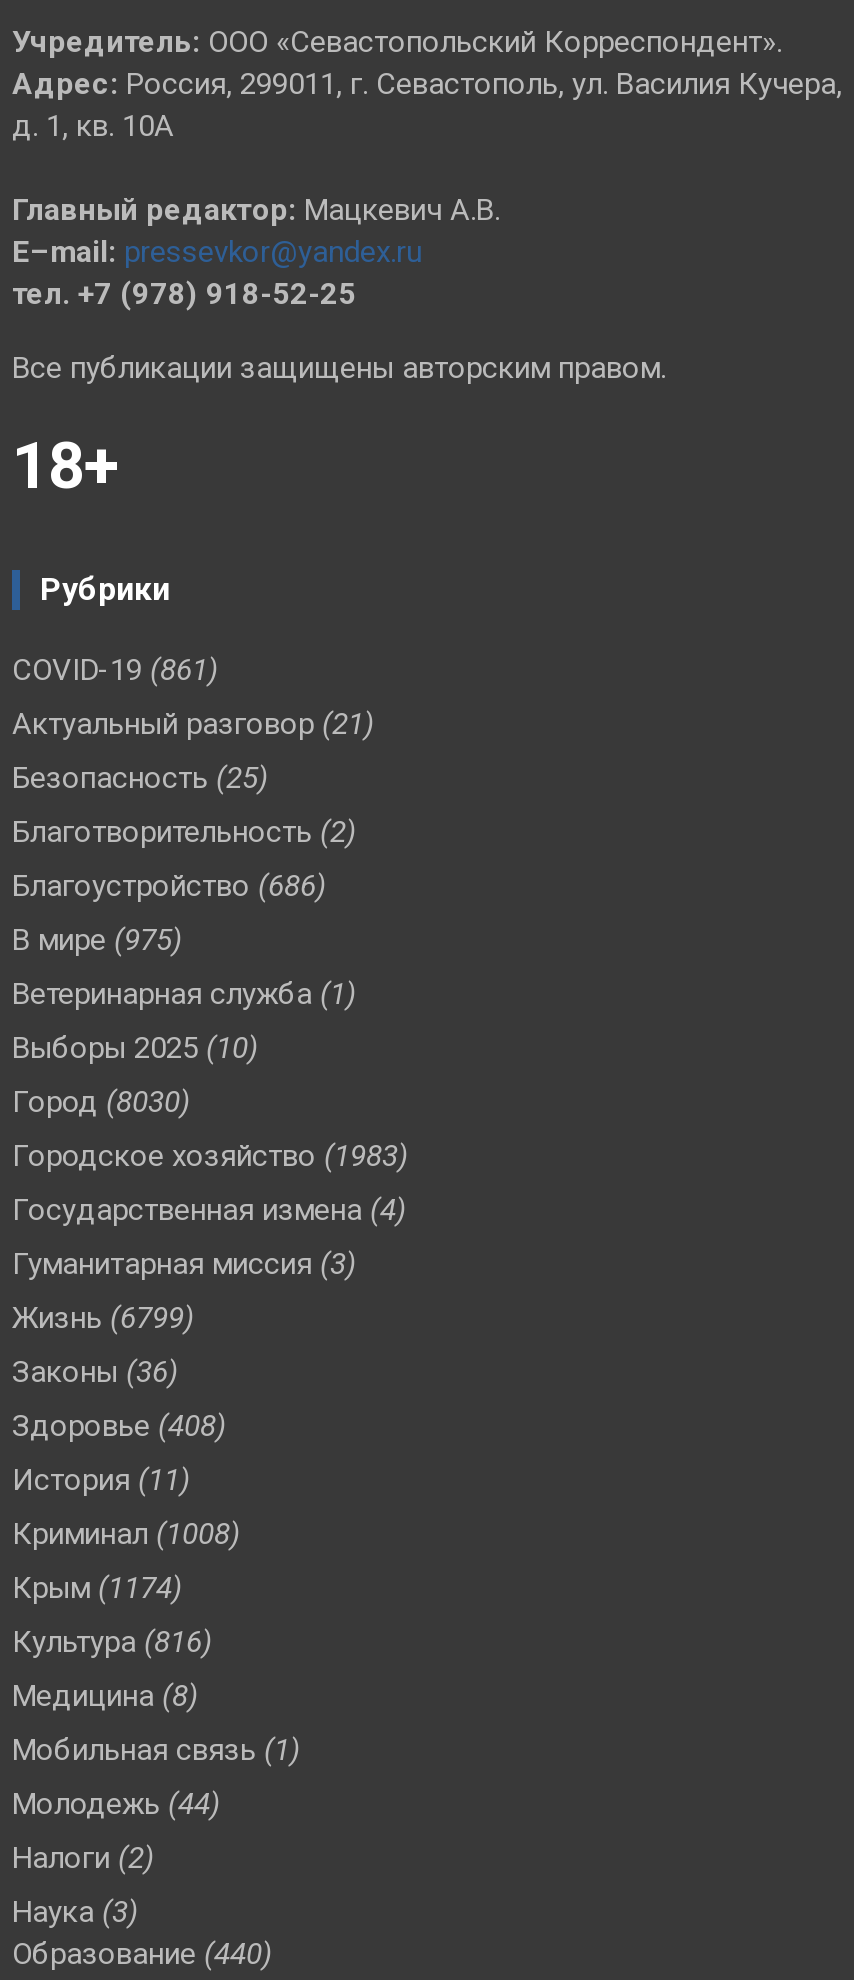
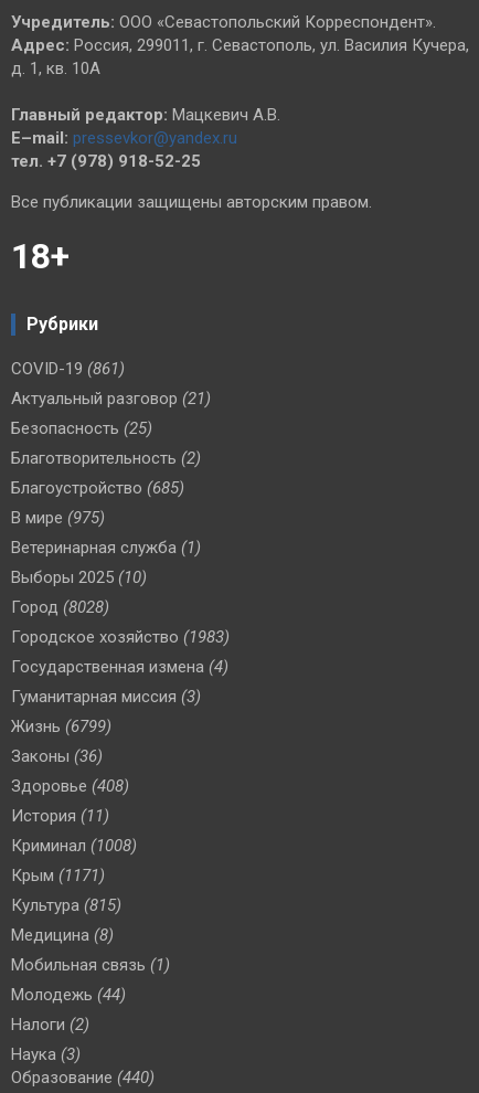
- Благоустройство (686)
+ Благоустройство (685)

- Город (8030)
+ Город (8028)

- Крым (1174)
+ Крым (1171)

- Культура (816)
+ Культура (815)
